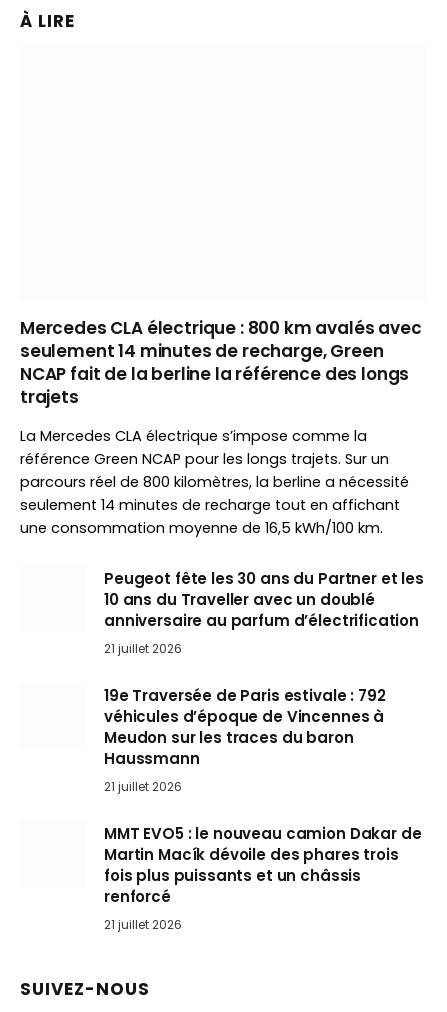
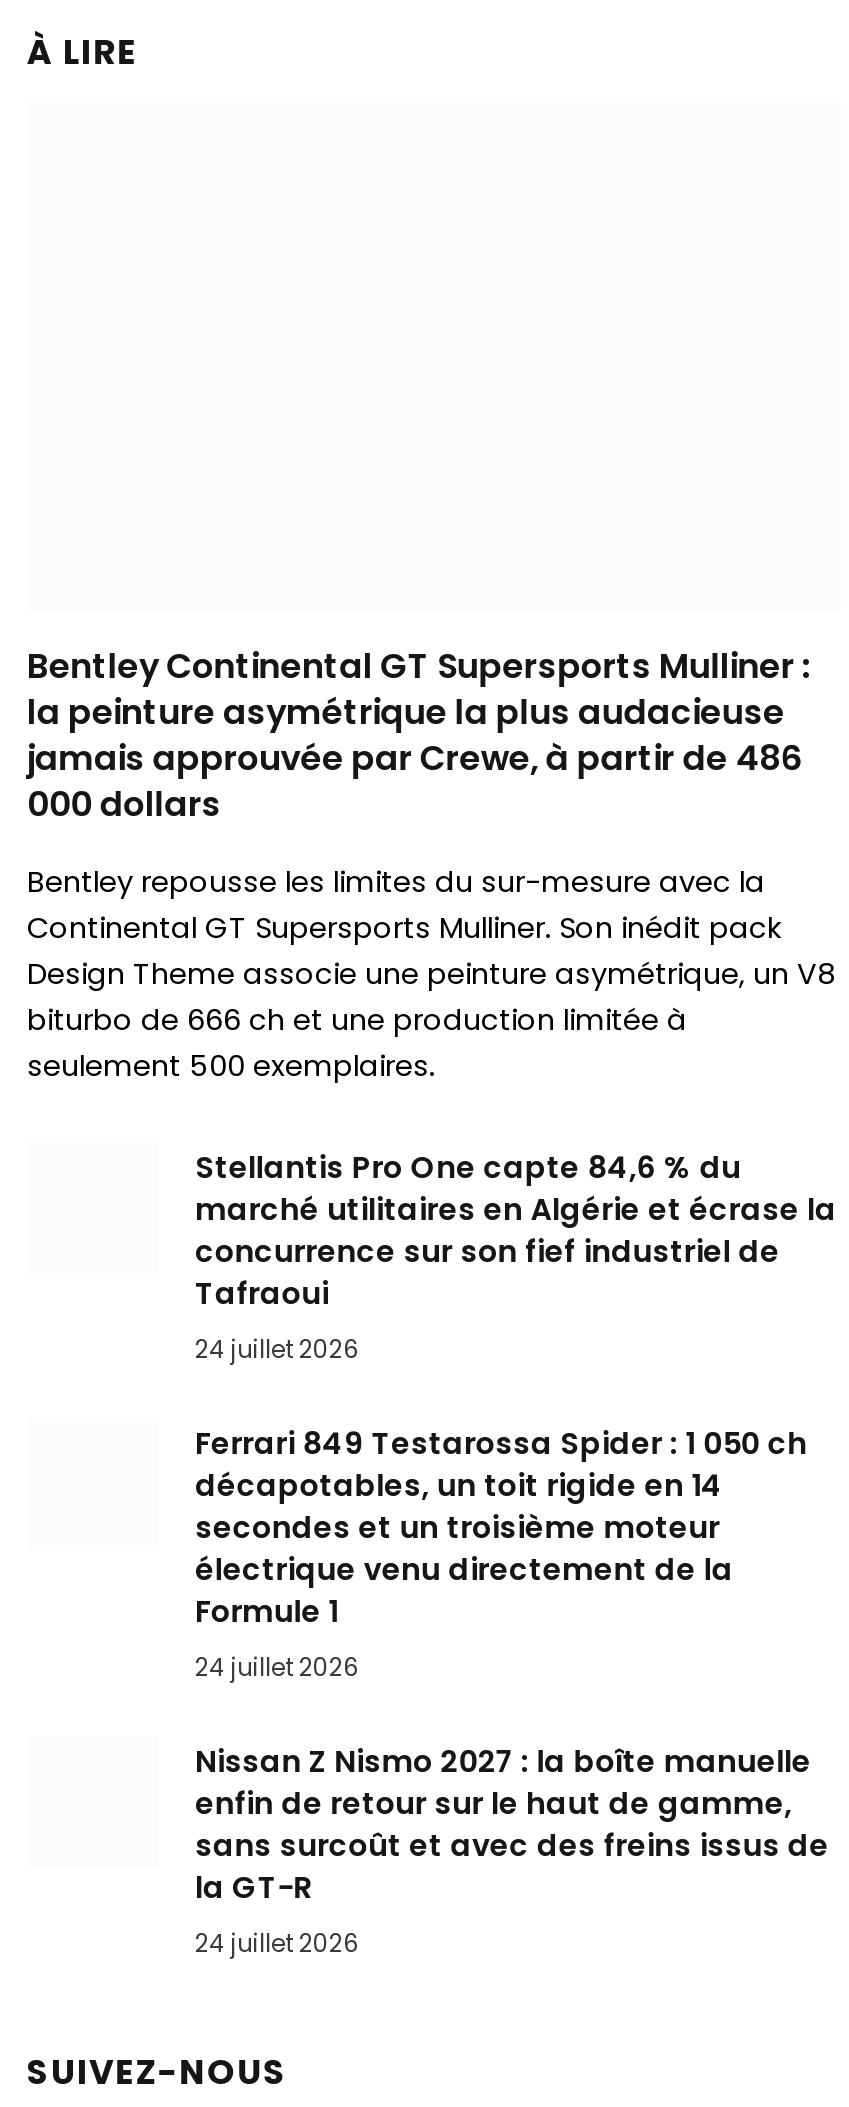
- Mercedes CLA électrique : 800 km avalés avec
- seulement 14 minutes de recharge, Green
- NCAP fait de la berline la référence des longs
- trajets
+ Bentley Continental GT Supersports Mulliner :
+ la peinture asymétrique la plus audacieuse
+ jamais approuvée par Crewe, à partir de 486
+ 000 dollars

- La Mercedes CLA électrique s’impose comme la
- référence Green NCAP pour les longs trajets. Sur un
- parcours réel de 800 kilomètres, la berline a nécessité
- seulement 14 minutes de recharge tout en affichant
- une consommation moyenne de 16,5 kWh/100 km.
+ Bentley repousse les limites du sur-mesure avec la
+ Continental GT Supersports Mulliner. Son inédit pack
+ Design Theme associe une peinture asymétrique, un V8
+ biturbo de 666 ch et une production limitée à
+ seulement 500 exemplaires.

- Peugeot fête les 30 ans du Partner et les
- 10 ans du Traveller avec un doublé
- anniversaire au parfum d’électrification
- 21 juillet 2026
+ Stellantis Pro One capte 84,6 % du
+ marché utilitaires en Algérie et écrase la
+ concurrence sur son fief industriel de
+ Tafraoui
+ 24 juillet 2026

- 19e Traversée de Paris estivale : 792
- véhicules d’époque de Vincennes à
- Meudon sur les traces du baron
- Haussmann
- 21 juillet 2026
+ Ferrari 849 Testarossa Spider : 1 050 ch
+ décapotables, un toit rigide en 14
+ secondes et un troisième moteur
+ électrique venu directement de la
+ Formule 1
+ 24 juillet 2026

- MMT EVO5 : le nouveau camion Dakar de
- Martin Macík dévoile des phares trois
- fois plus puissants et un châssis
- renforcé
- 21 juillet 2026
+ Nissan Z Nismo 2027 : la boîte manuelle
+ enfin de retour sur le haut de gamme,
+ sans surcoût et avec des freins issus de
+ la GT-R
+ 24 juillet 2026
